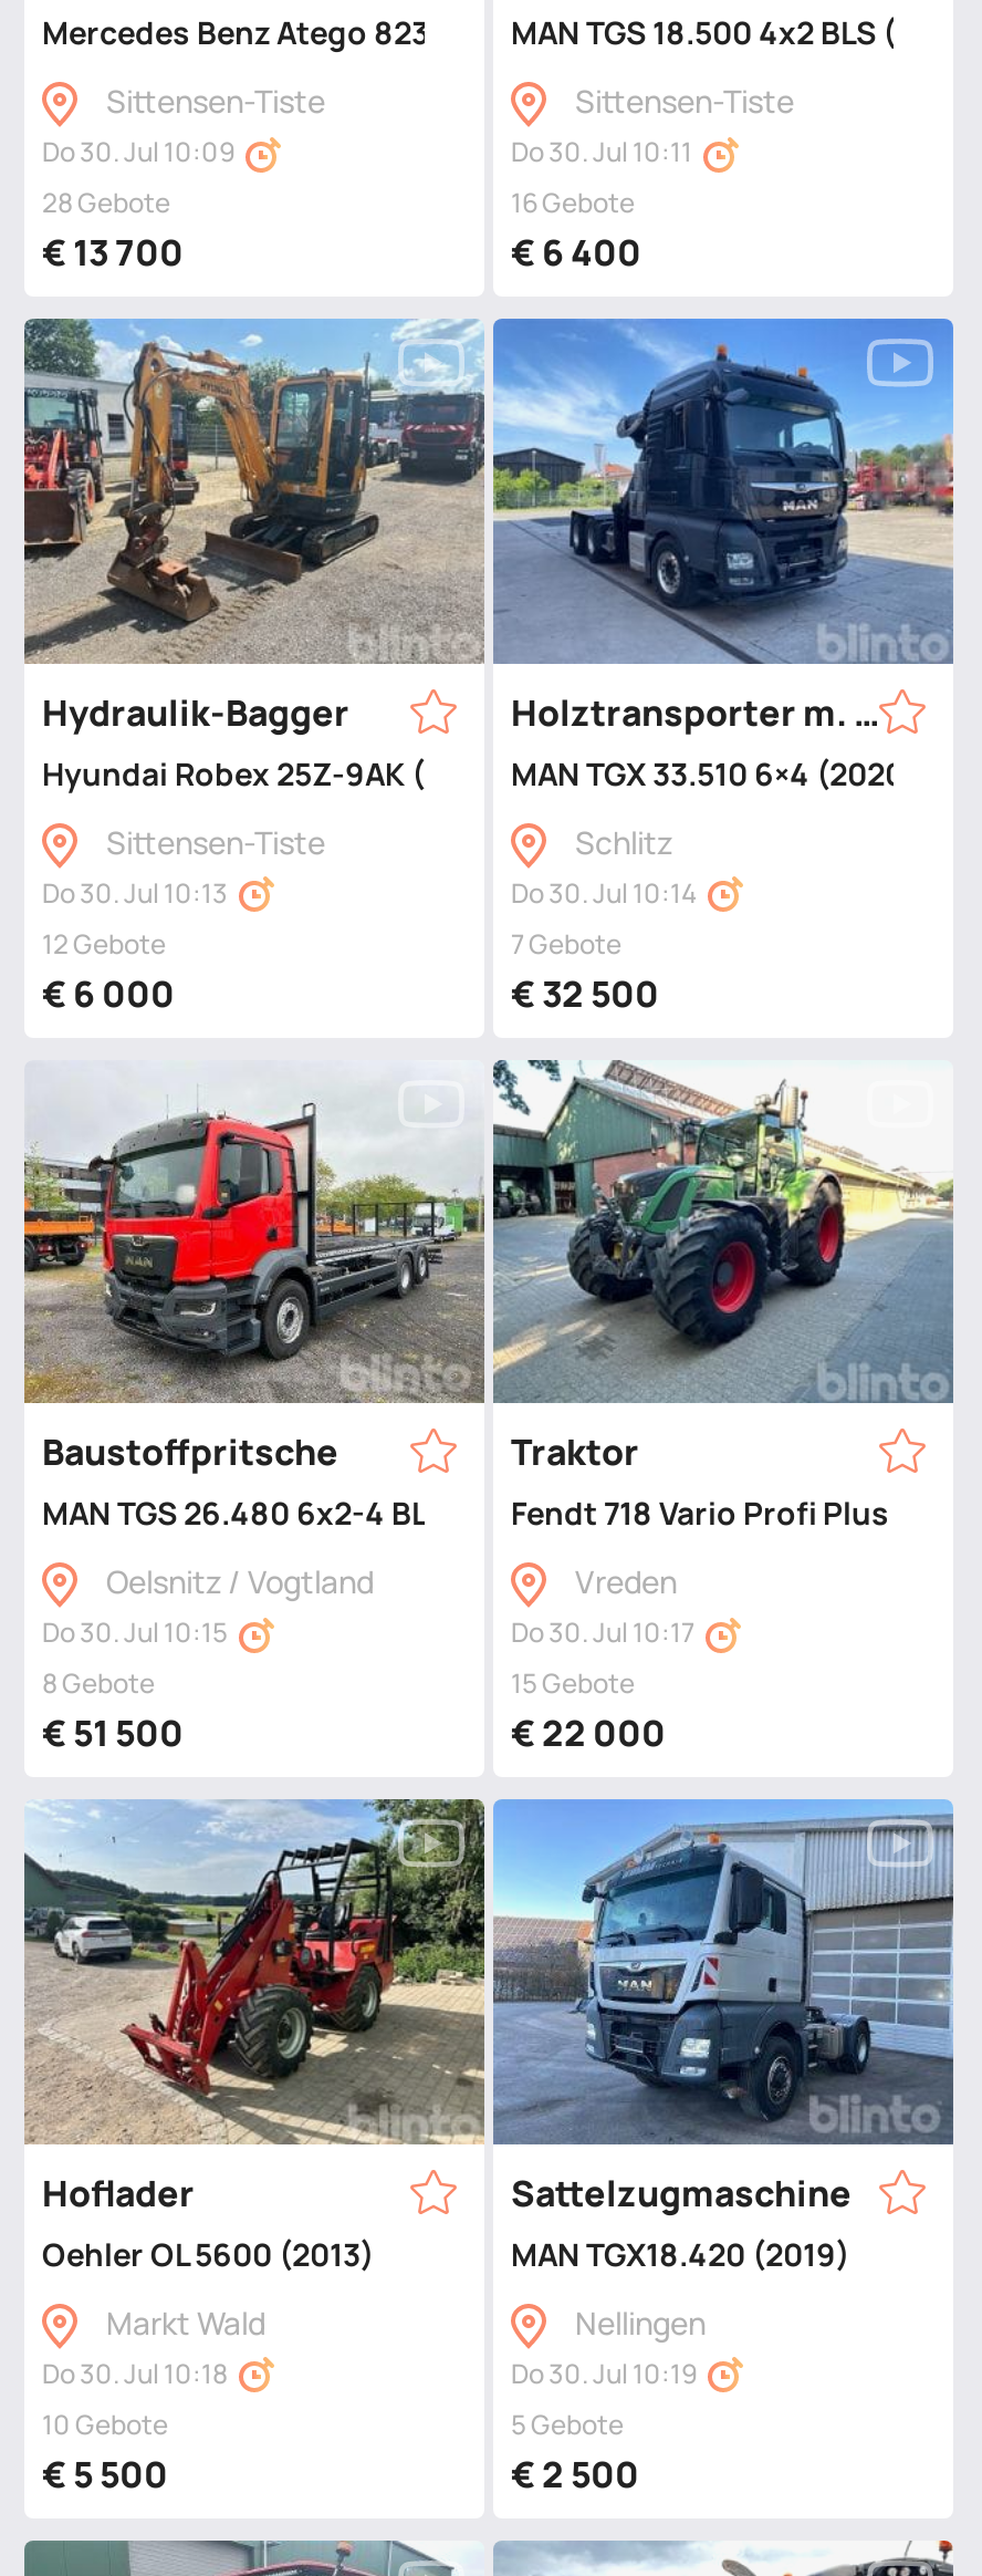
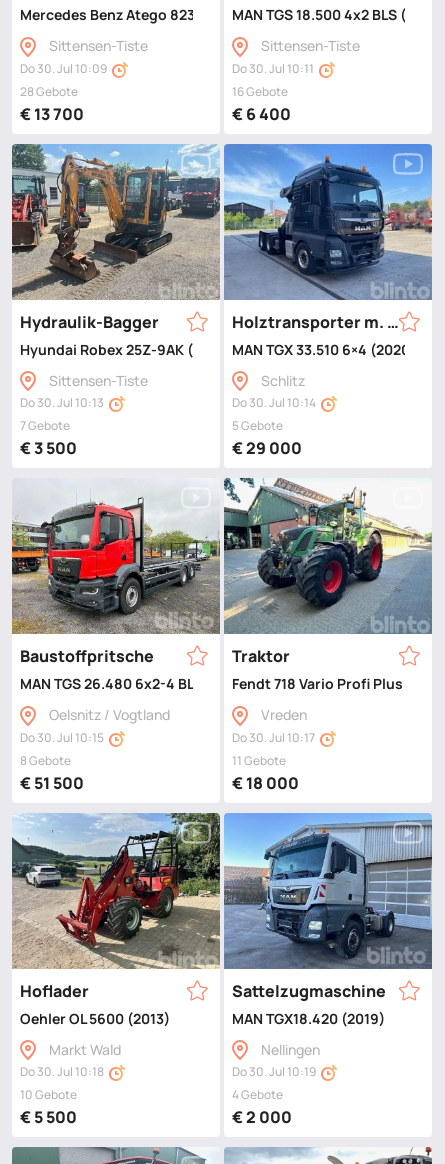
- 12 Gebote
+ 7 Gebote

- 7 Gebote
+ 5 Gebote

- € 6 000
+ € 3 500

- € 32 500
+ € 29 000

- 15 Gebote
+ 11 Gebote

- € 22 000
+ € 18 000

- 5 Gebote
+ 4 Gebote

- € 2 500
+ € 2 000
